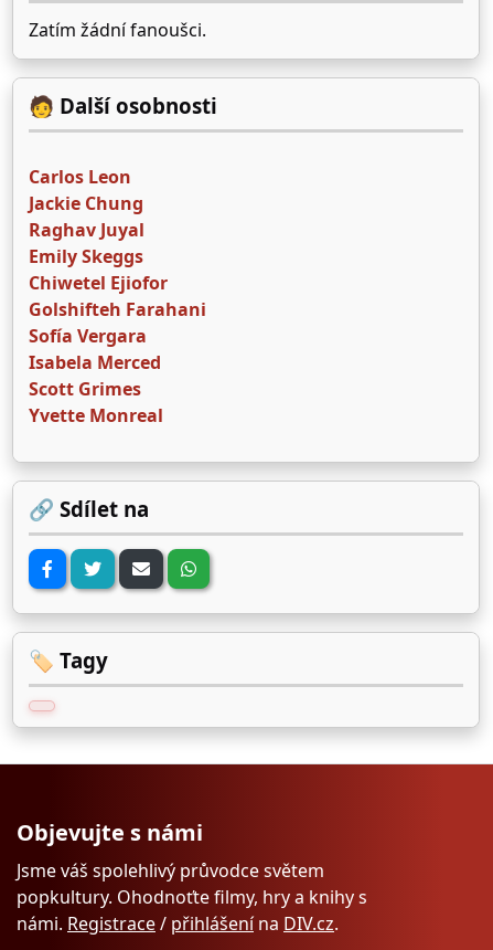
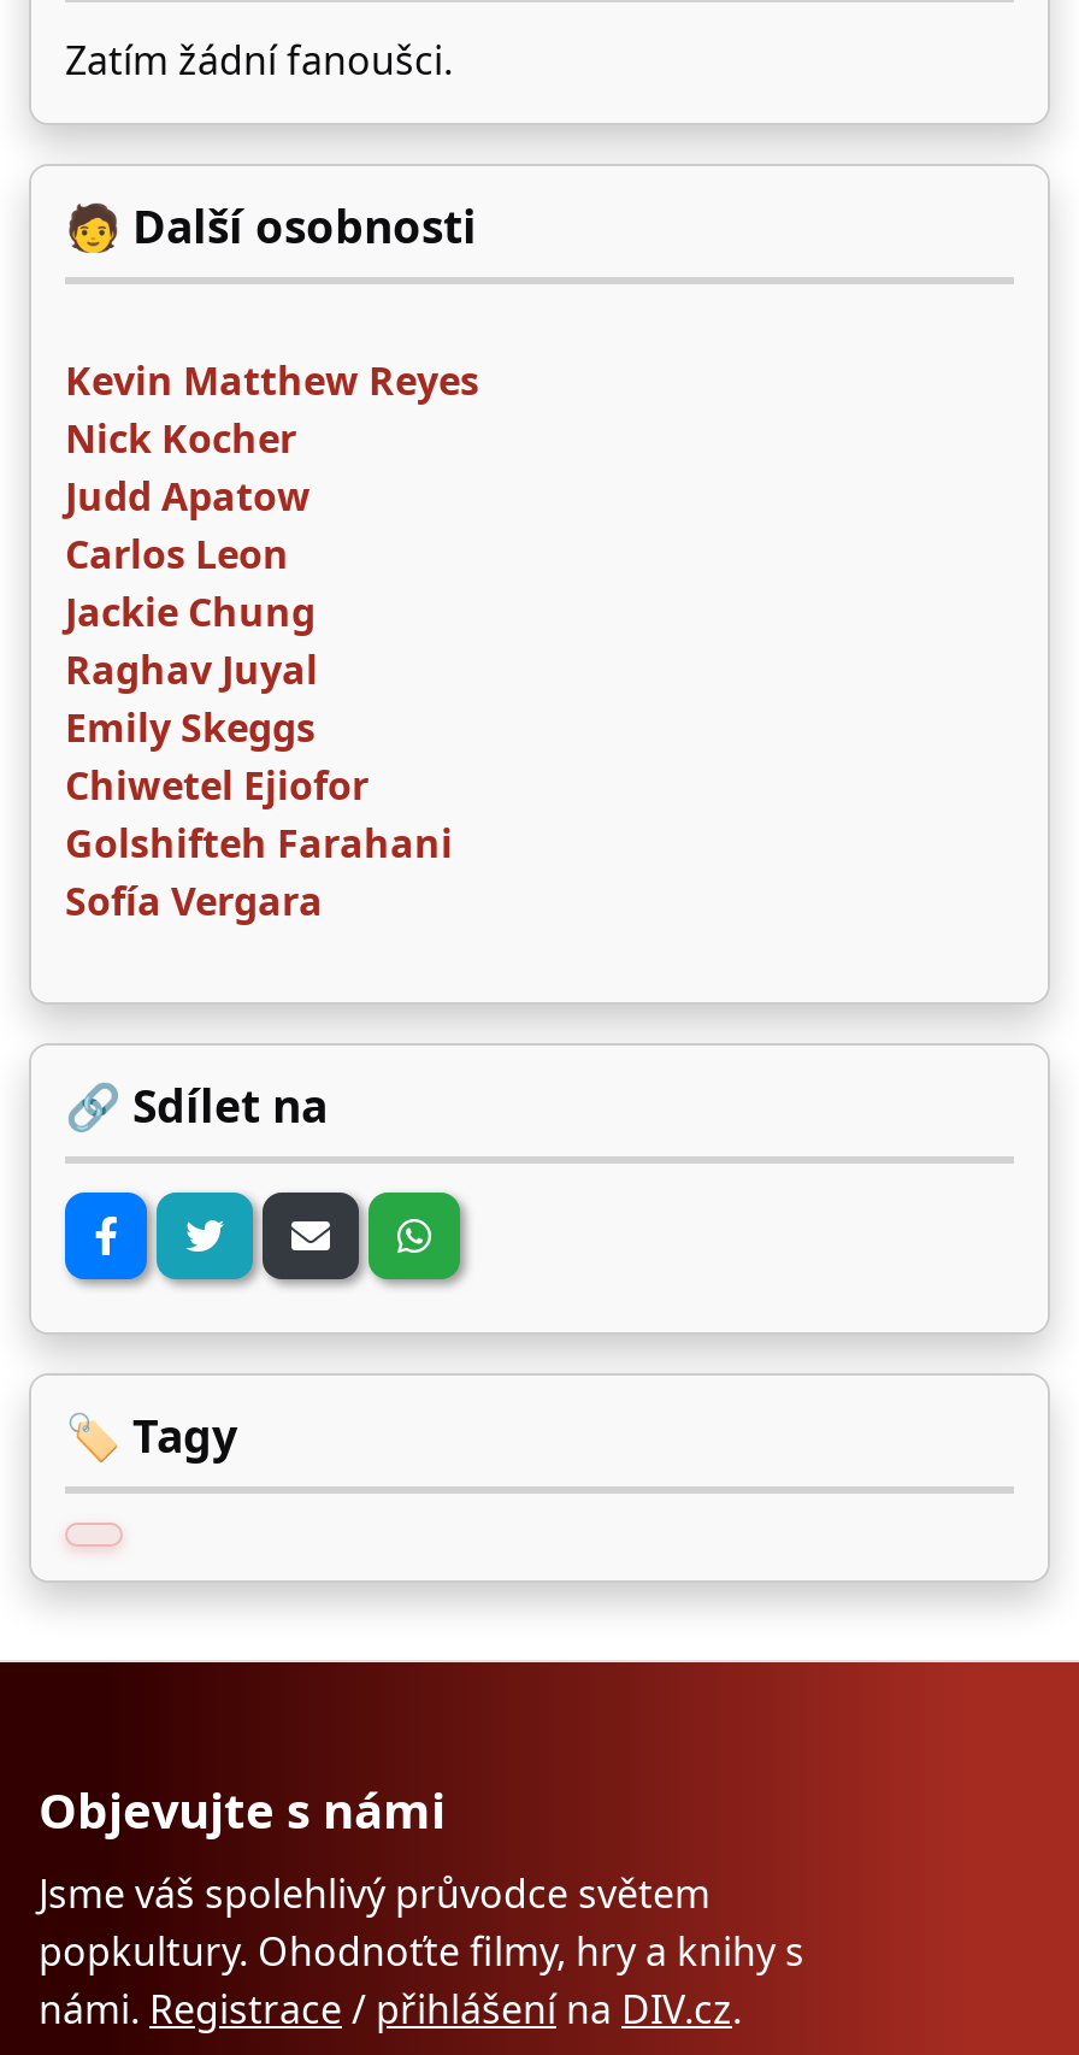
+ Kevin Matthew Reyes
+ Nick Kocher
+ Judd Apatow

moved down: Carlos Leon | Jackie Chung | Raghav Juyal | Emily Skeggs | Chiwetel Ejiofor | Golshifteh Farahani | Sofía Vergara

- Isabela Merced
- Scott Grimes
- Yvette Monreal
